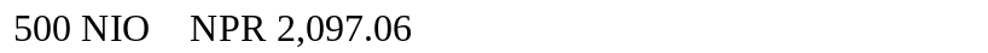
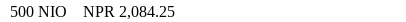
- 500 NIO NPR 2,097.06
+ 500 NIO NPR 2,084.25
